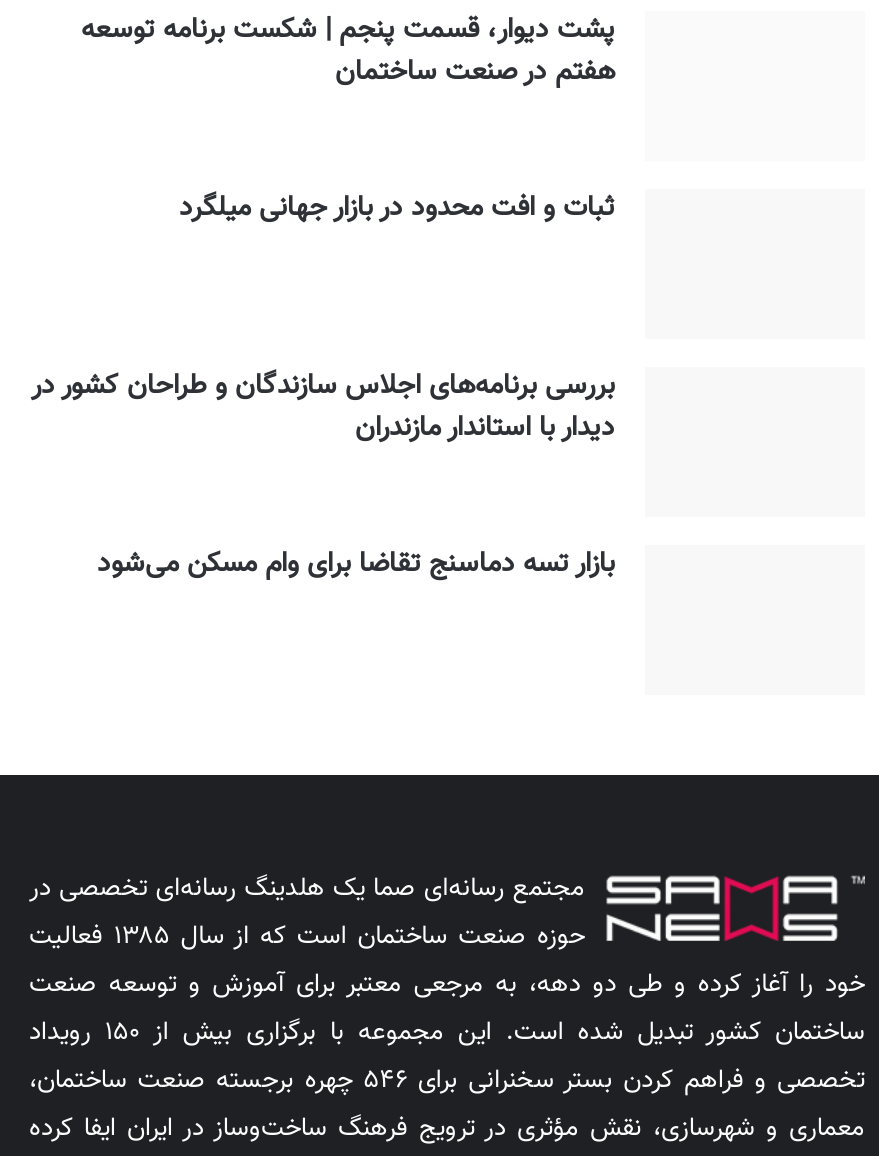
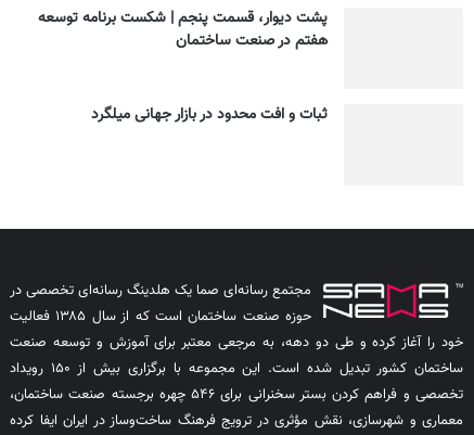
- بررسی برنامه‌های اجلاس سازندگان و طراحان کشور در
- دیدار با استاندار مازندران
- بازار تسه دماسنج تقاضا برای وام مسکن می‌شود
